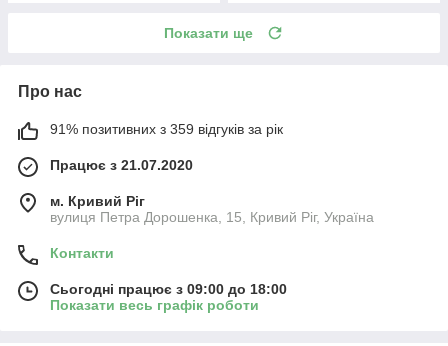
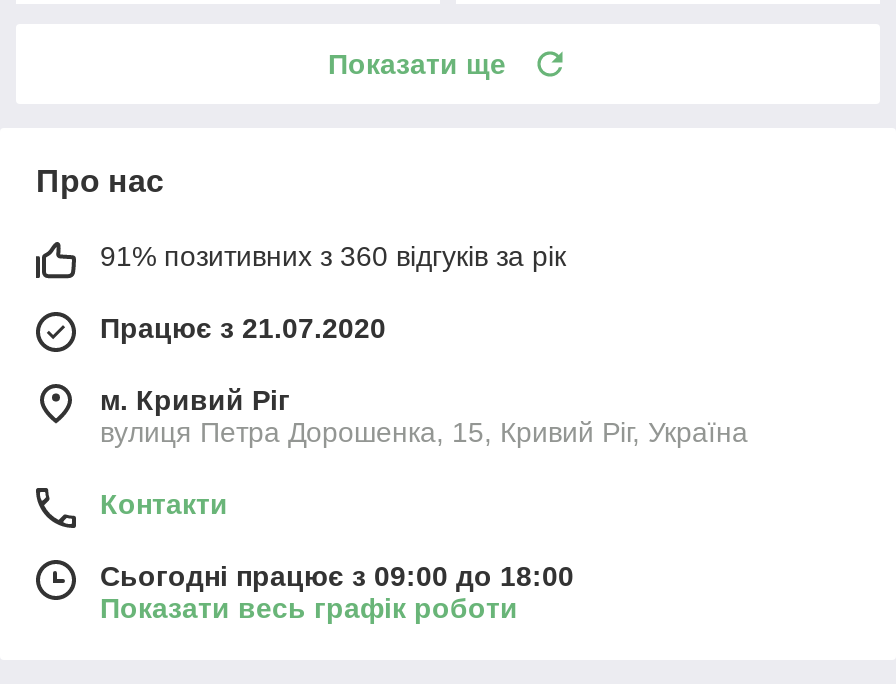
- 91% позитивних з 359 відгуків за рік
+ 91% позитивних з 360 відгуків за рік
